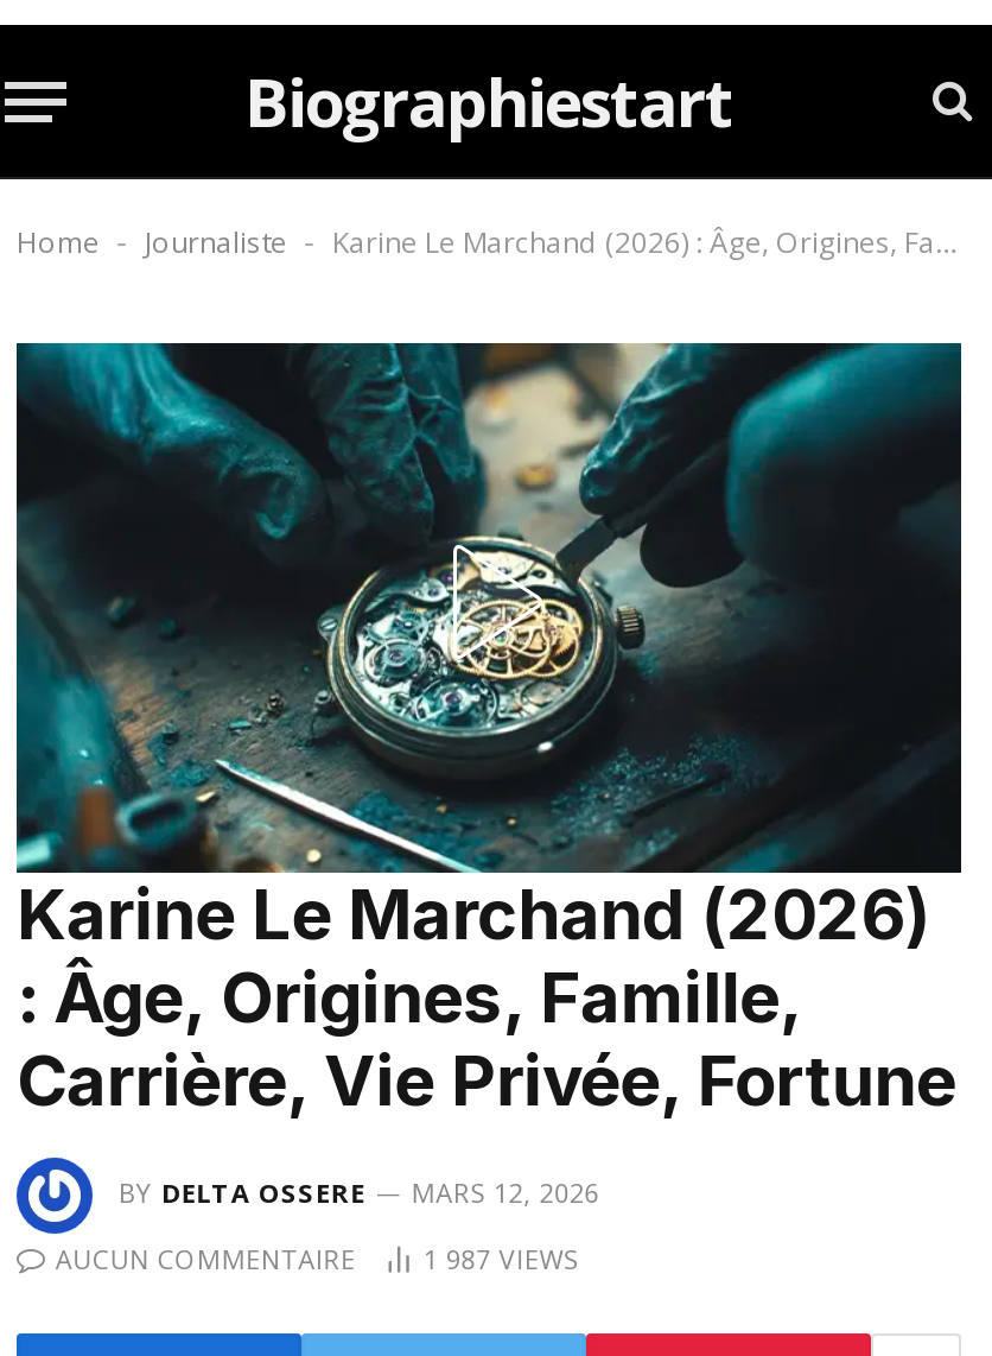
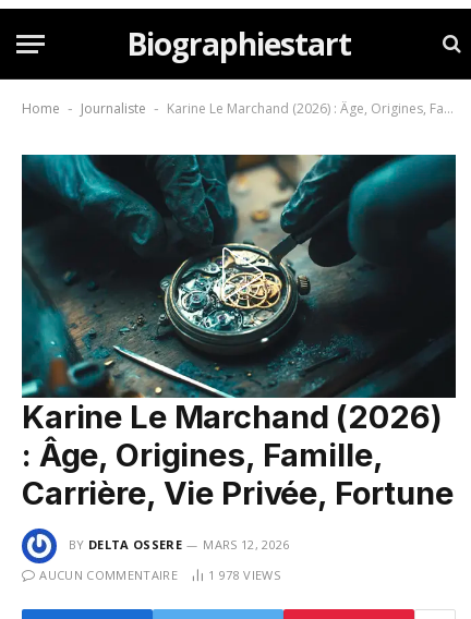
- AUCUN COMMENTAIRE 1 987 VIEWS
+ AUCUN COMMENTAIRE 1 978 VIEWS
